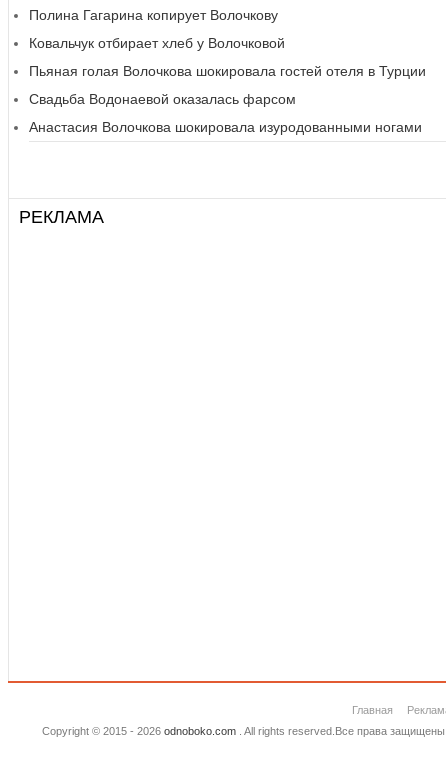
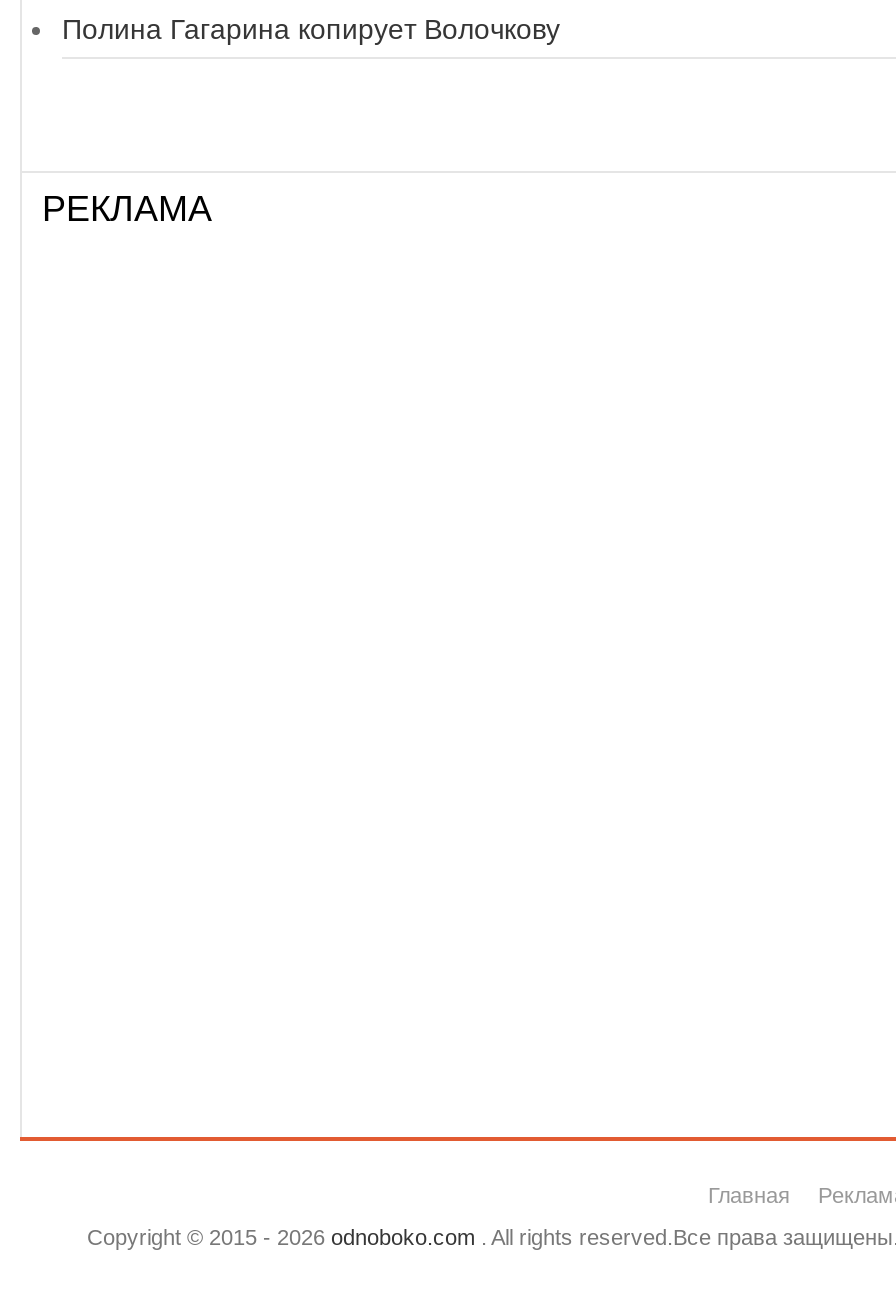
- Ковальчук отбирает хлеб у Волочковой
- Пьяная голая Волочкова шокировала гостей отеля в Турции
- Свадьба Водонаевой оказалась фарсом
- Анастасия Волочкова шокировала изуродованными ногами
